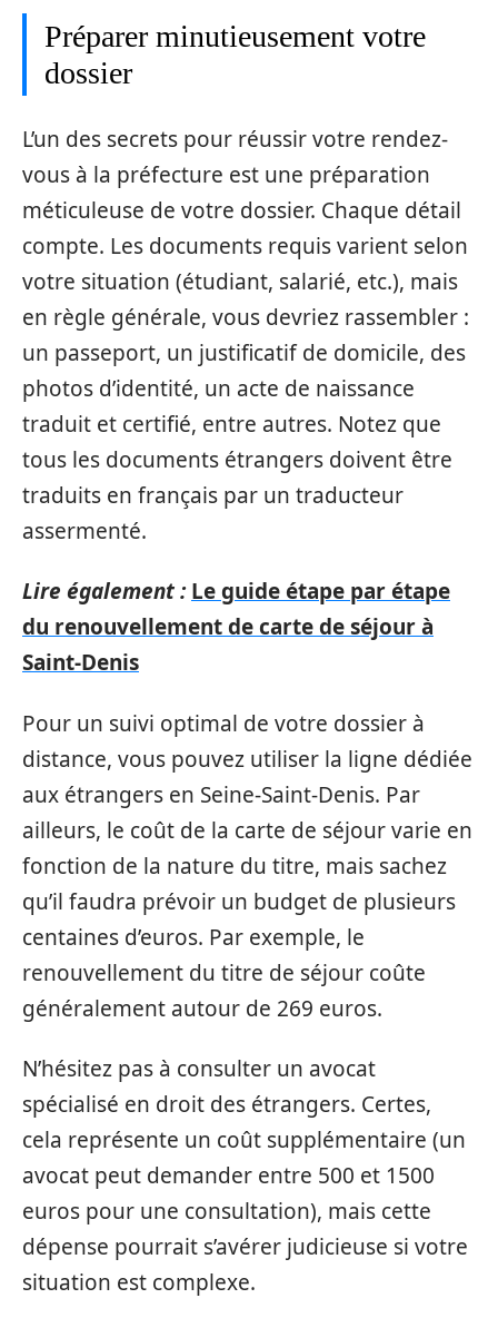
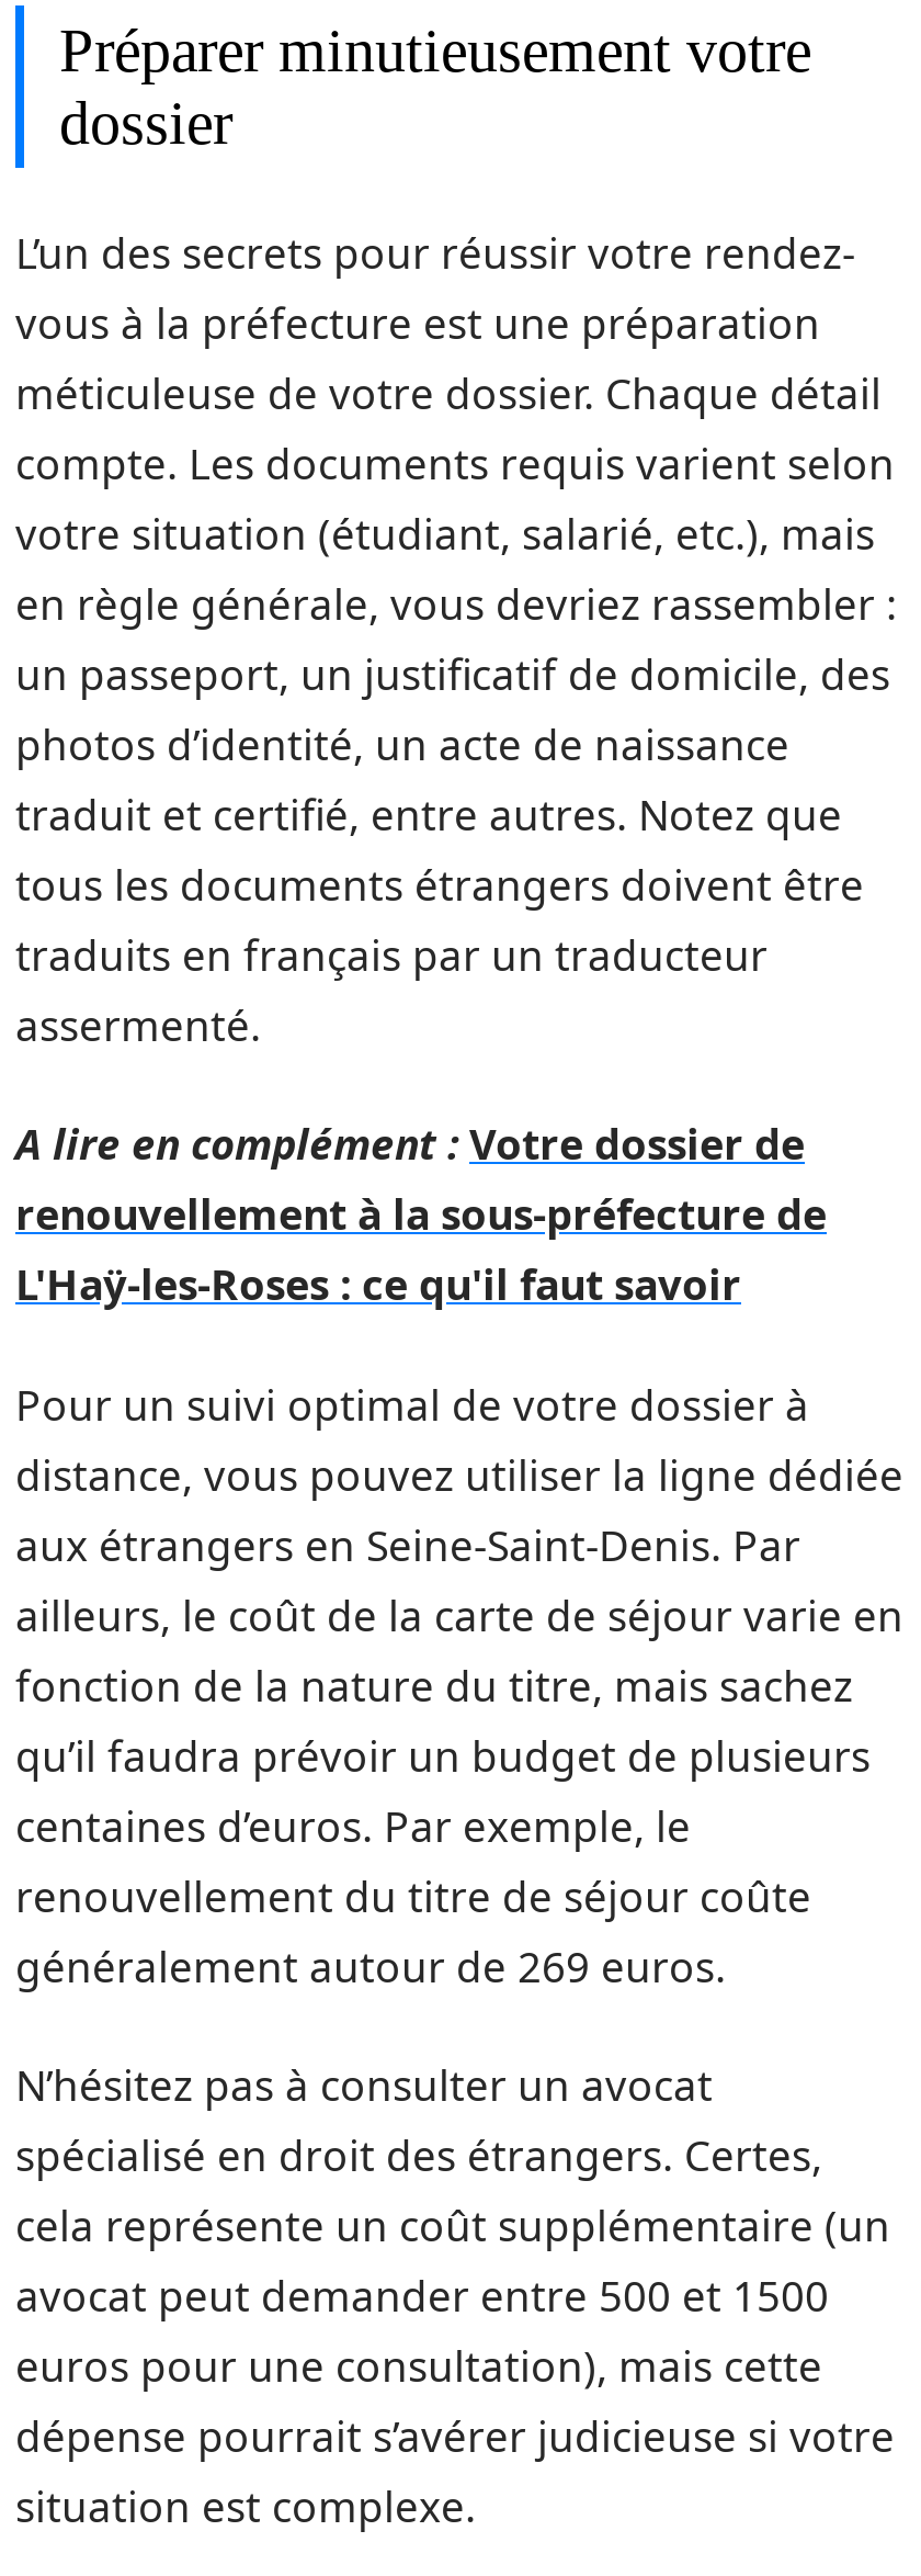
- Lire également : Le guide étape par étape
- du renouvellement de carte de séjour à
- Saint-Denis
+ A lire en complément : Votre dossier de
+ renouvellement à la sous-préfecture de
+ L'Haÿ-les-Roses : ce qu'il faut savoir
